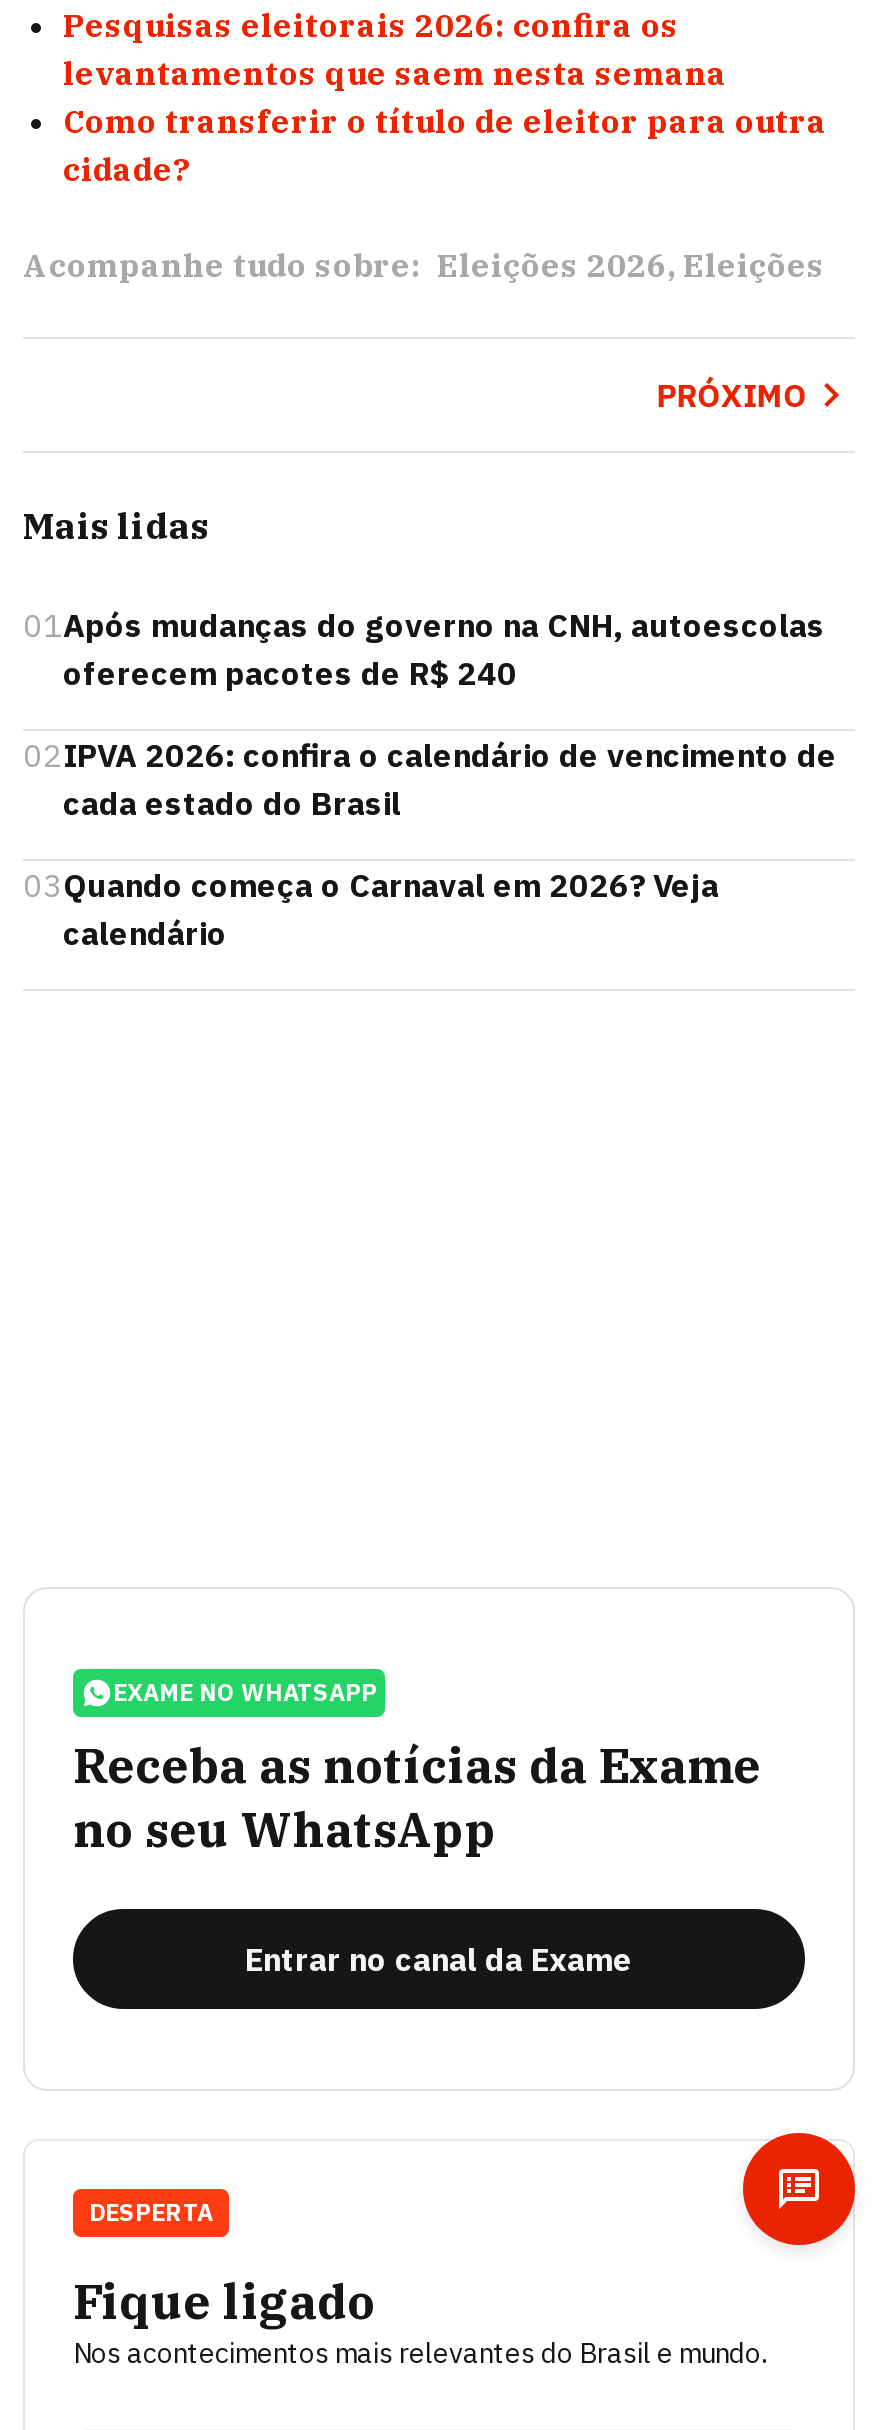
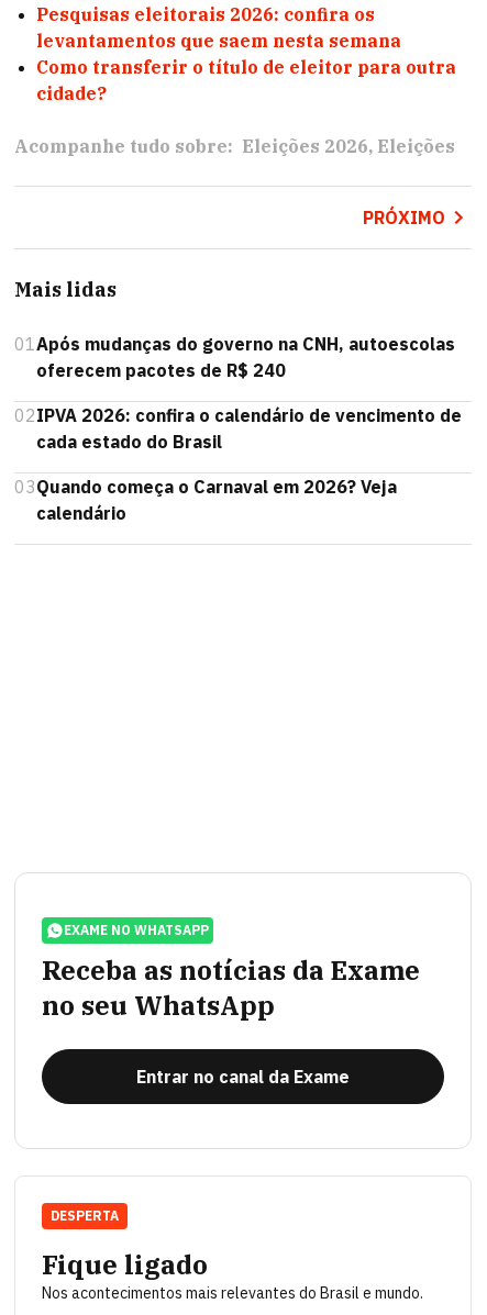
- [image]
